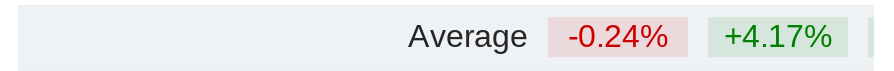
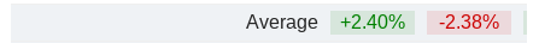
- -0.24%
+ +2.40%

- +4.17%
+ -2.38%
